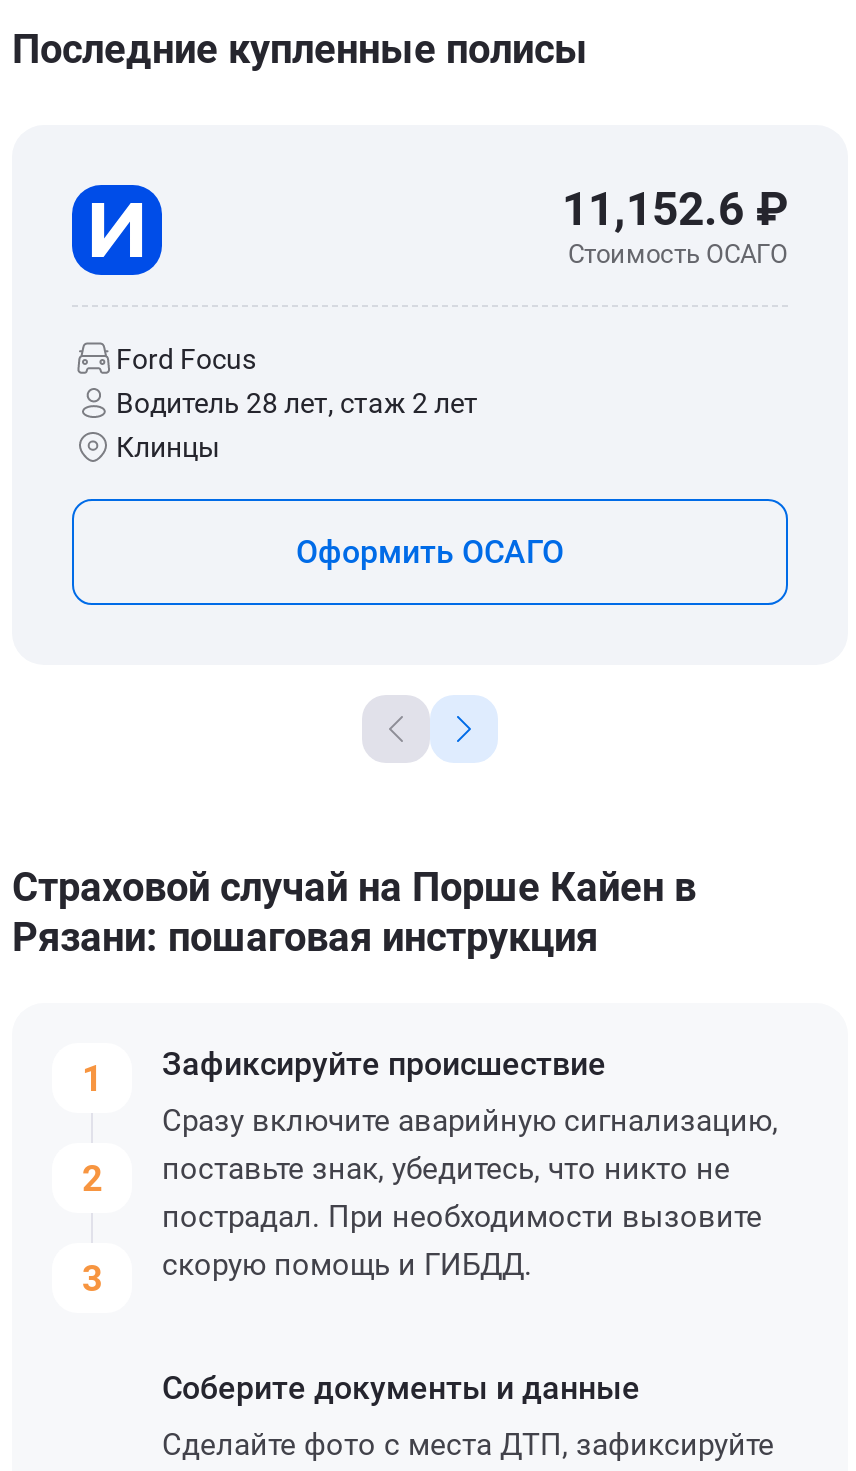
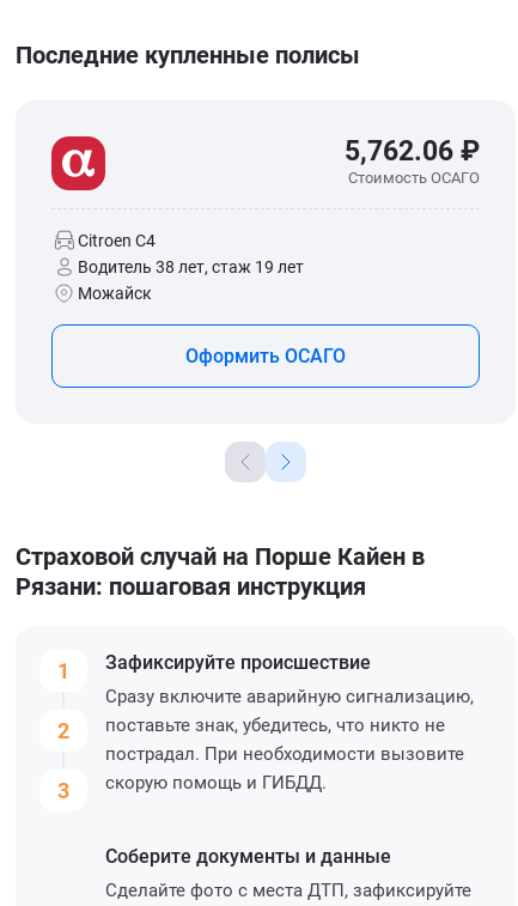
- [image]
- Ford Focus
- Водитель 28 лет, стаж 2 лет
- Клинцы
+ [image]
+ Citroen C4
+ Водитель 38 лет, стаж 19 лет
+ Можайск

- 11,152.6 ₽
+ 5,762.06 ₽
